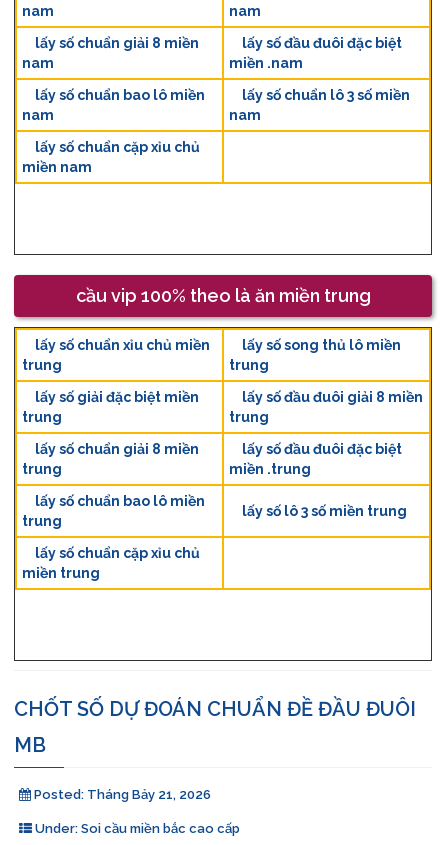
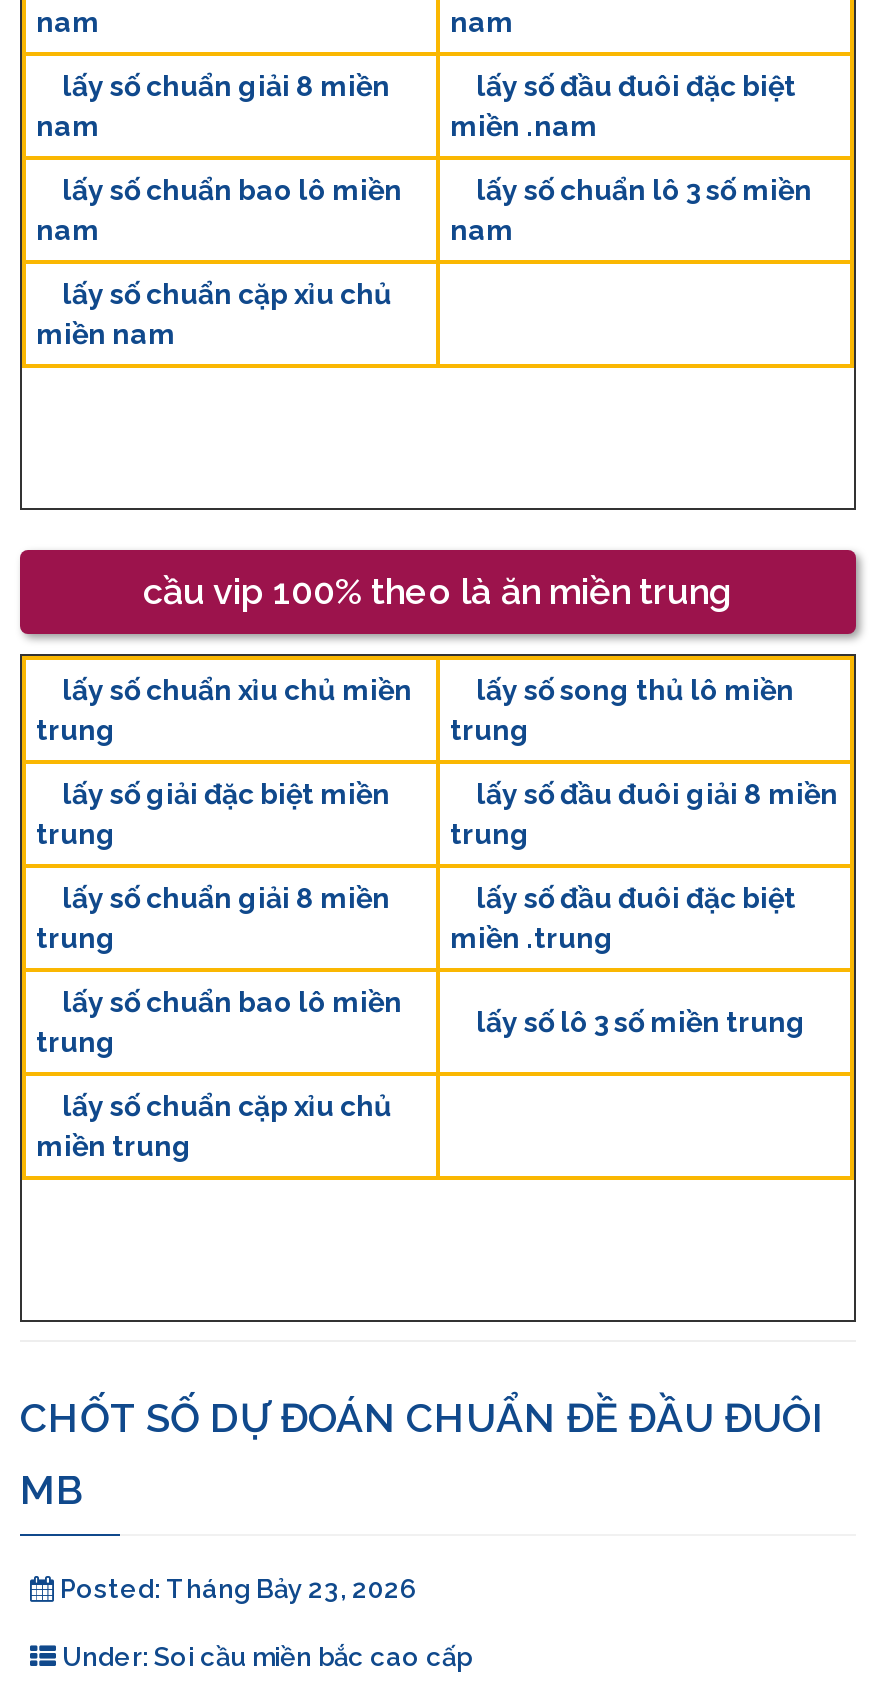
- Posted: Tháng Bảy 21, 2026
+ Posted: Tháng Bảy 23, 2026
